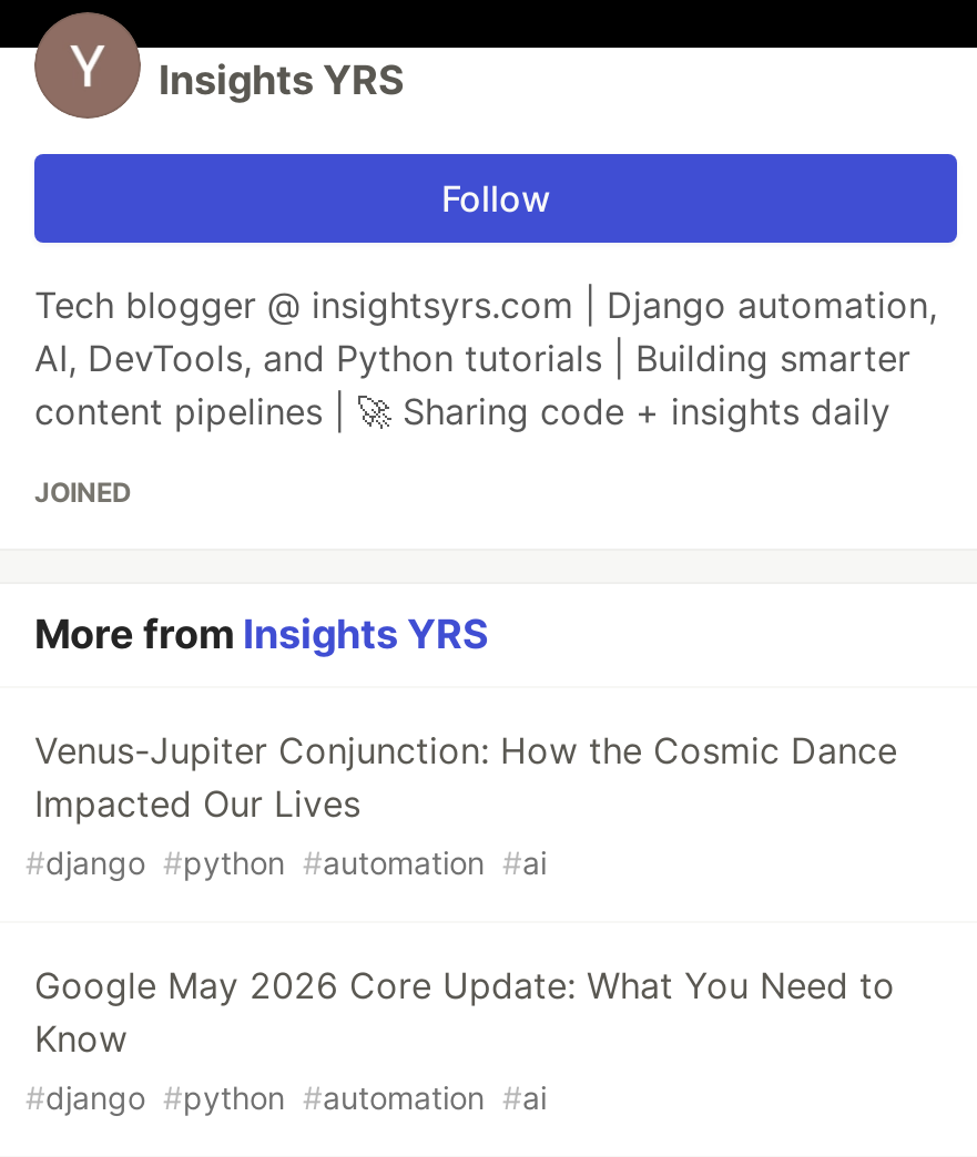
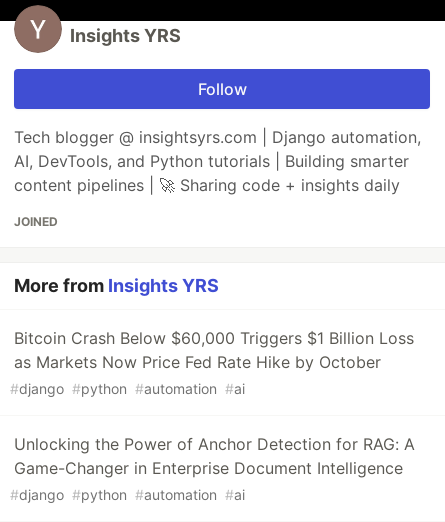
- Venus-Jupiter Conjunction: How the Cosmic Dance
- Impacted Our Lives
+ Bitcoin Crash Below $60,000 Triggers $1 Billion Loss
+ as Markets Now Price Fed Rate Hike by October

- Google May 2026 Core Update: What You Need to
- Know
+ Unlocking the Power of Anchor Detection for RAG: A
+ Game-Changer in Enterprise Document Intelligence
